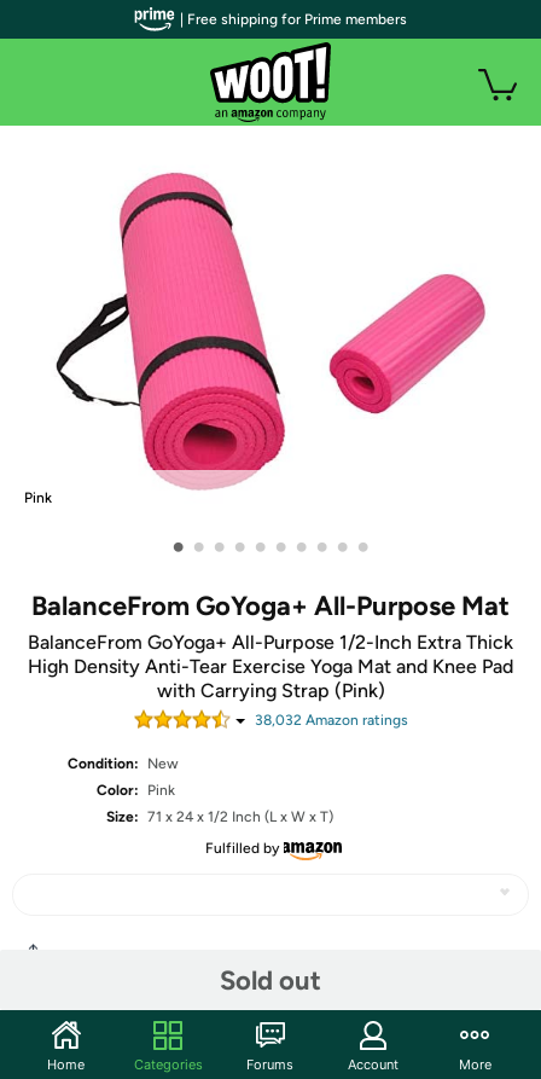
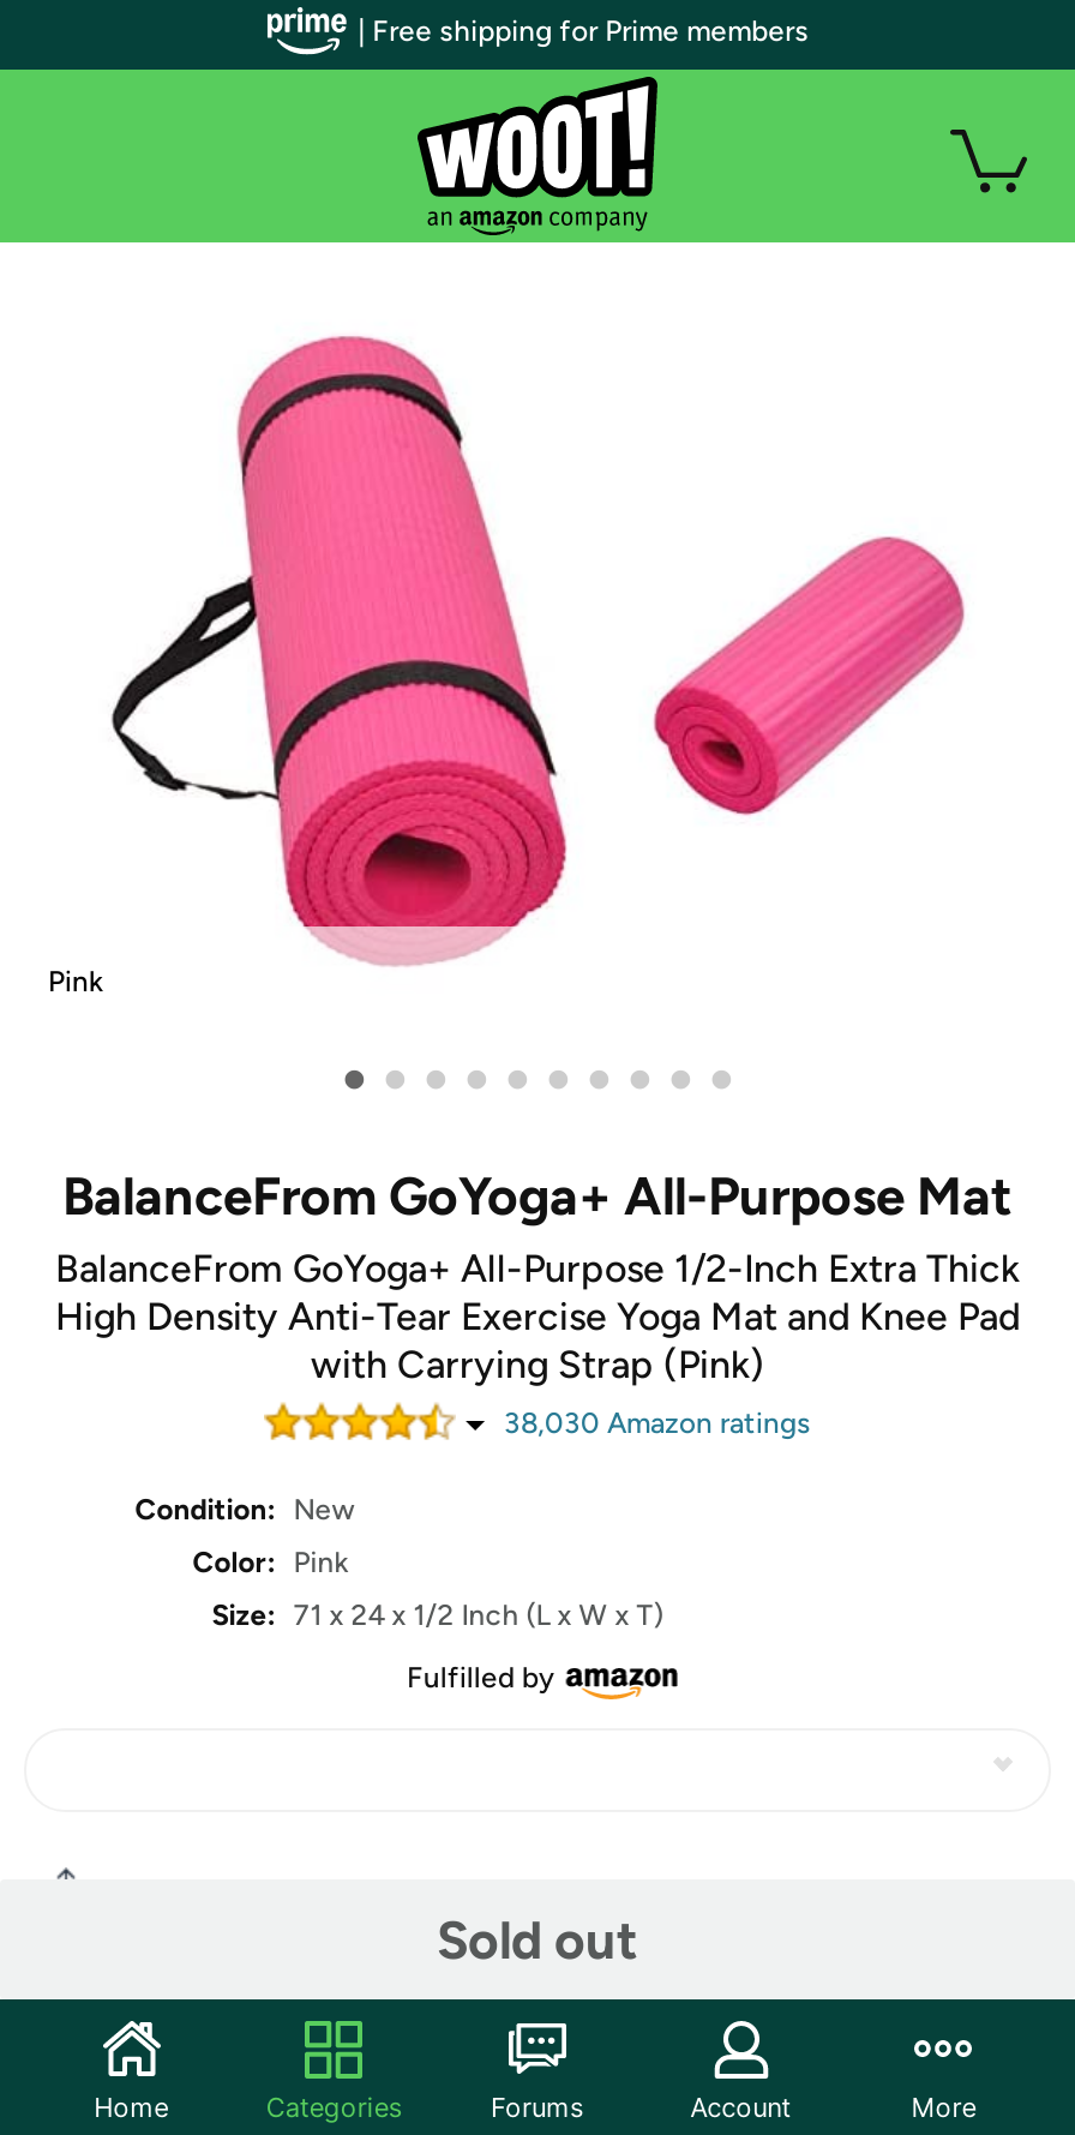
- 38,032 Amazon ratings
+ 38,030 Amazon ratings
